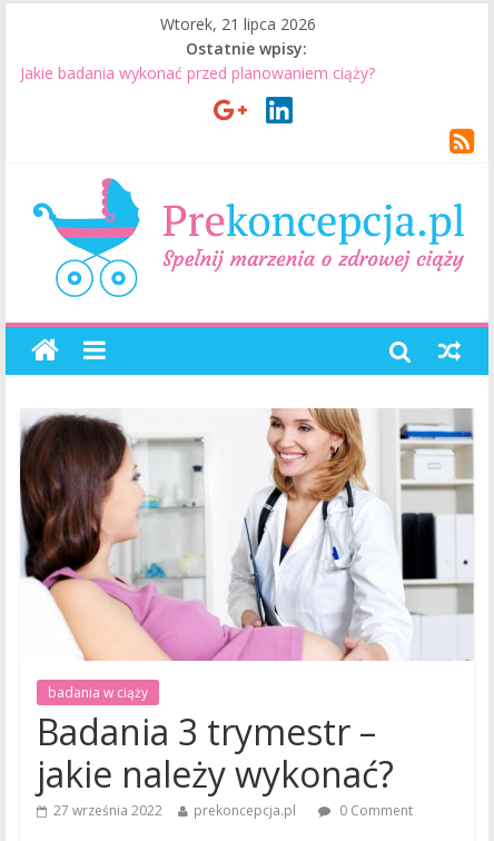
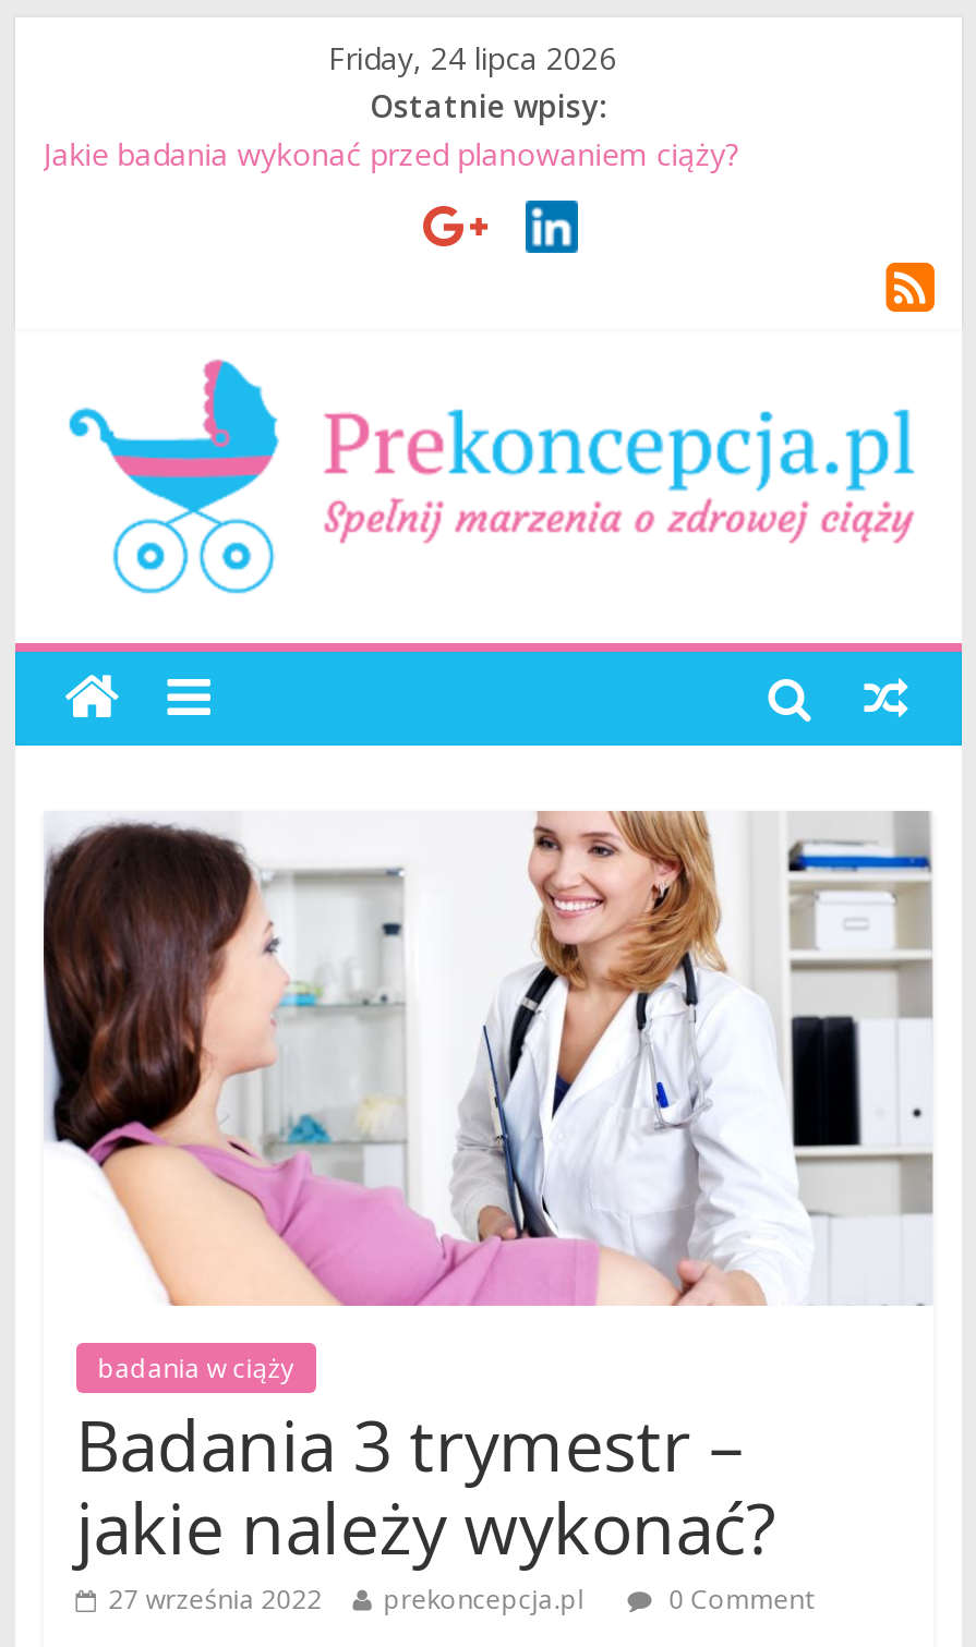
- Wtorek, 21 lipca 2026
+ Friday, 24 lipca 2026
